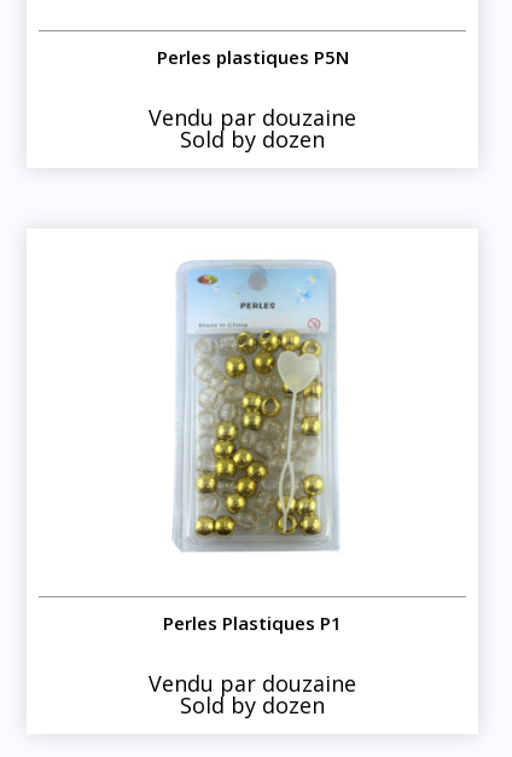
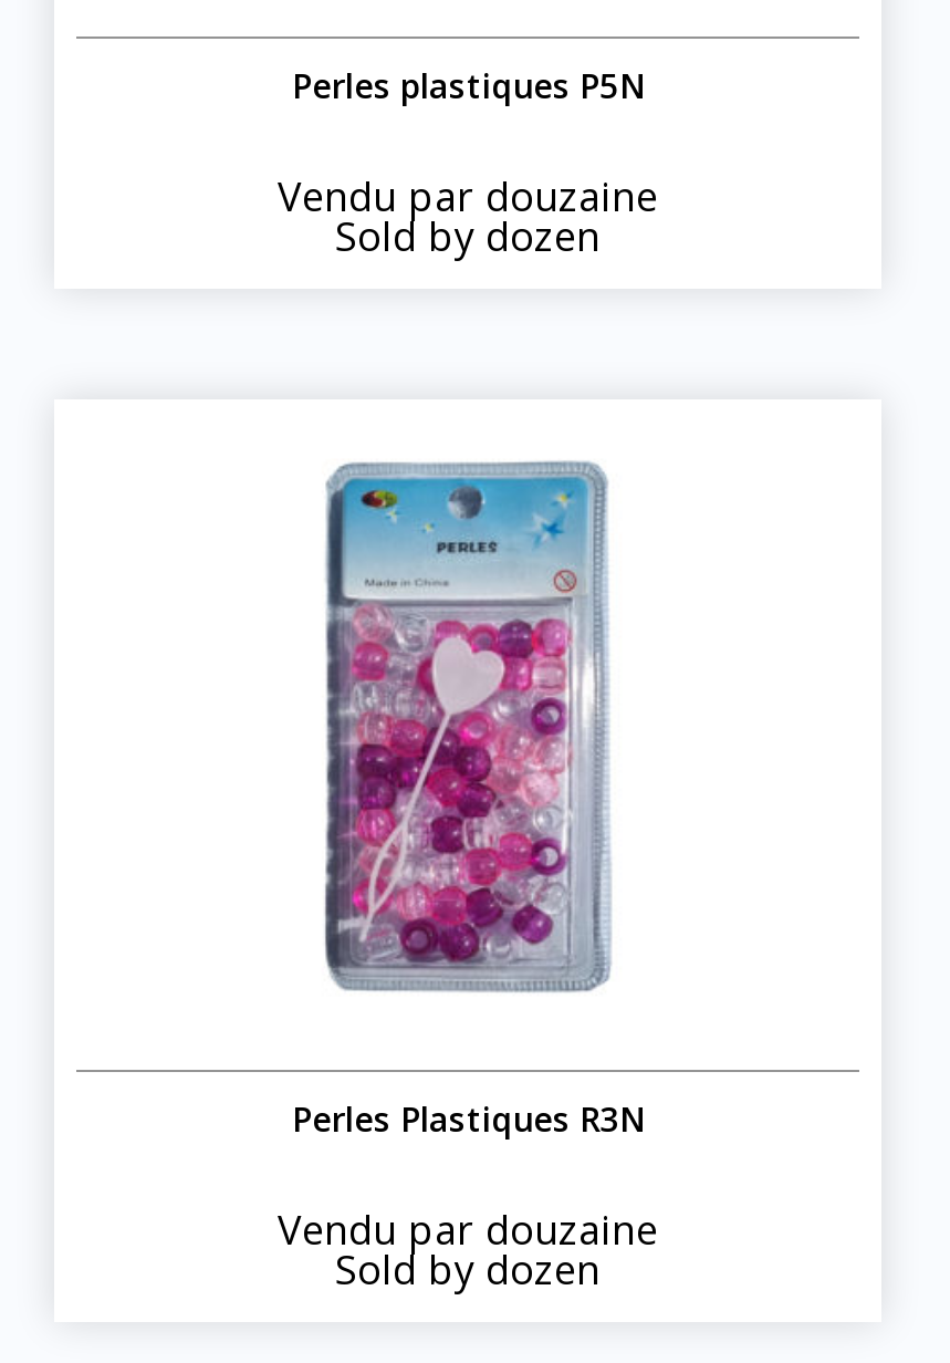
- [image]
+ [image]

- Perles Plastiques P1
+ Perles Plastiques R3N
